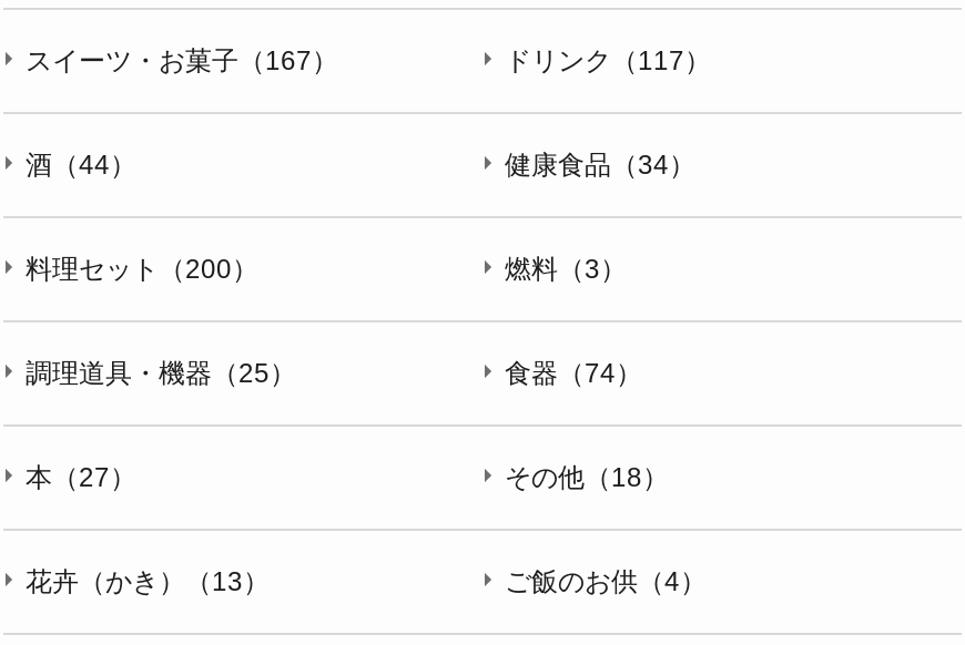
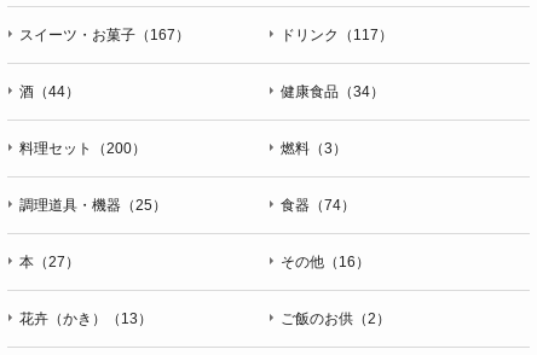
- その他（18）
+ その他（16）

- ご飯のお供（4）
+ ご飯のお供（2）
